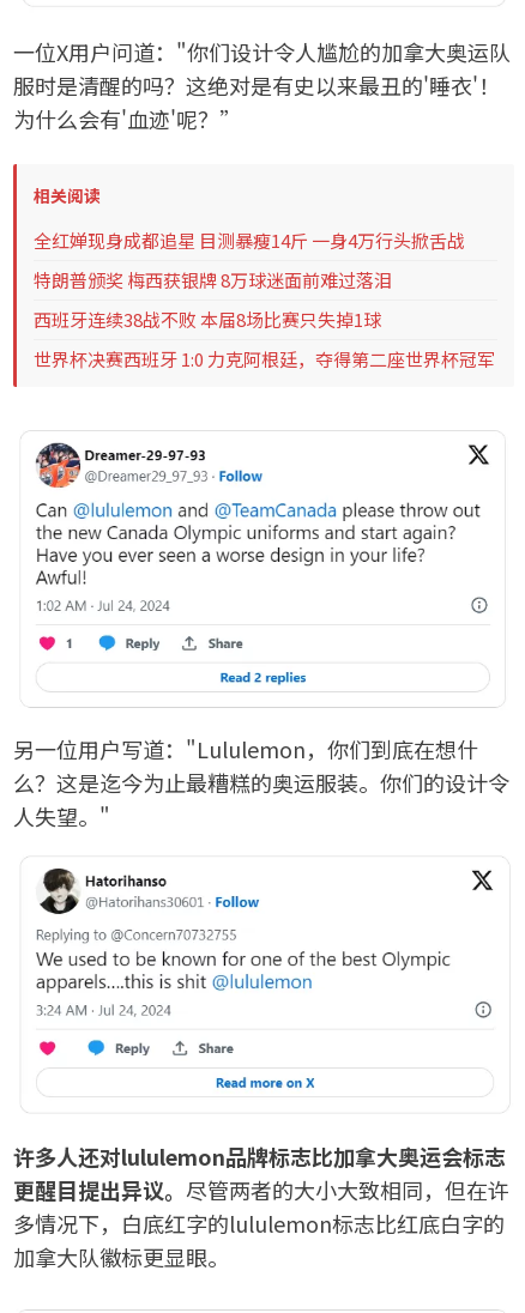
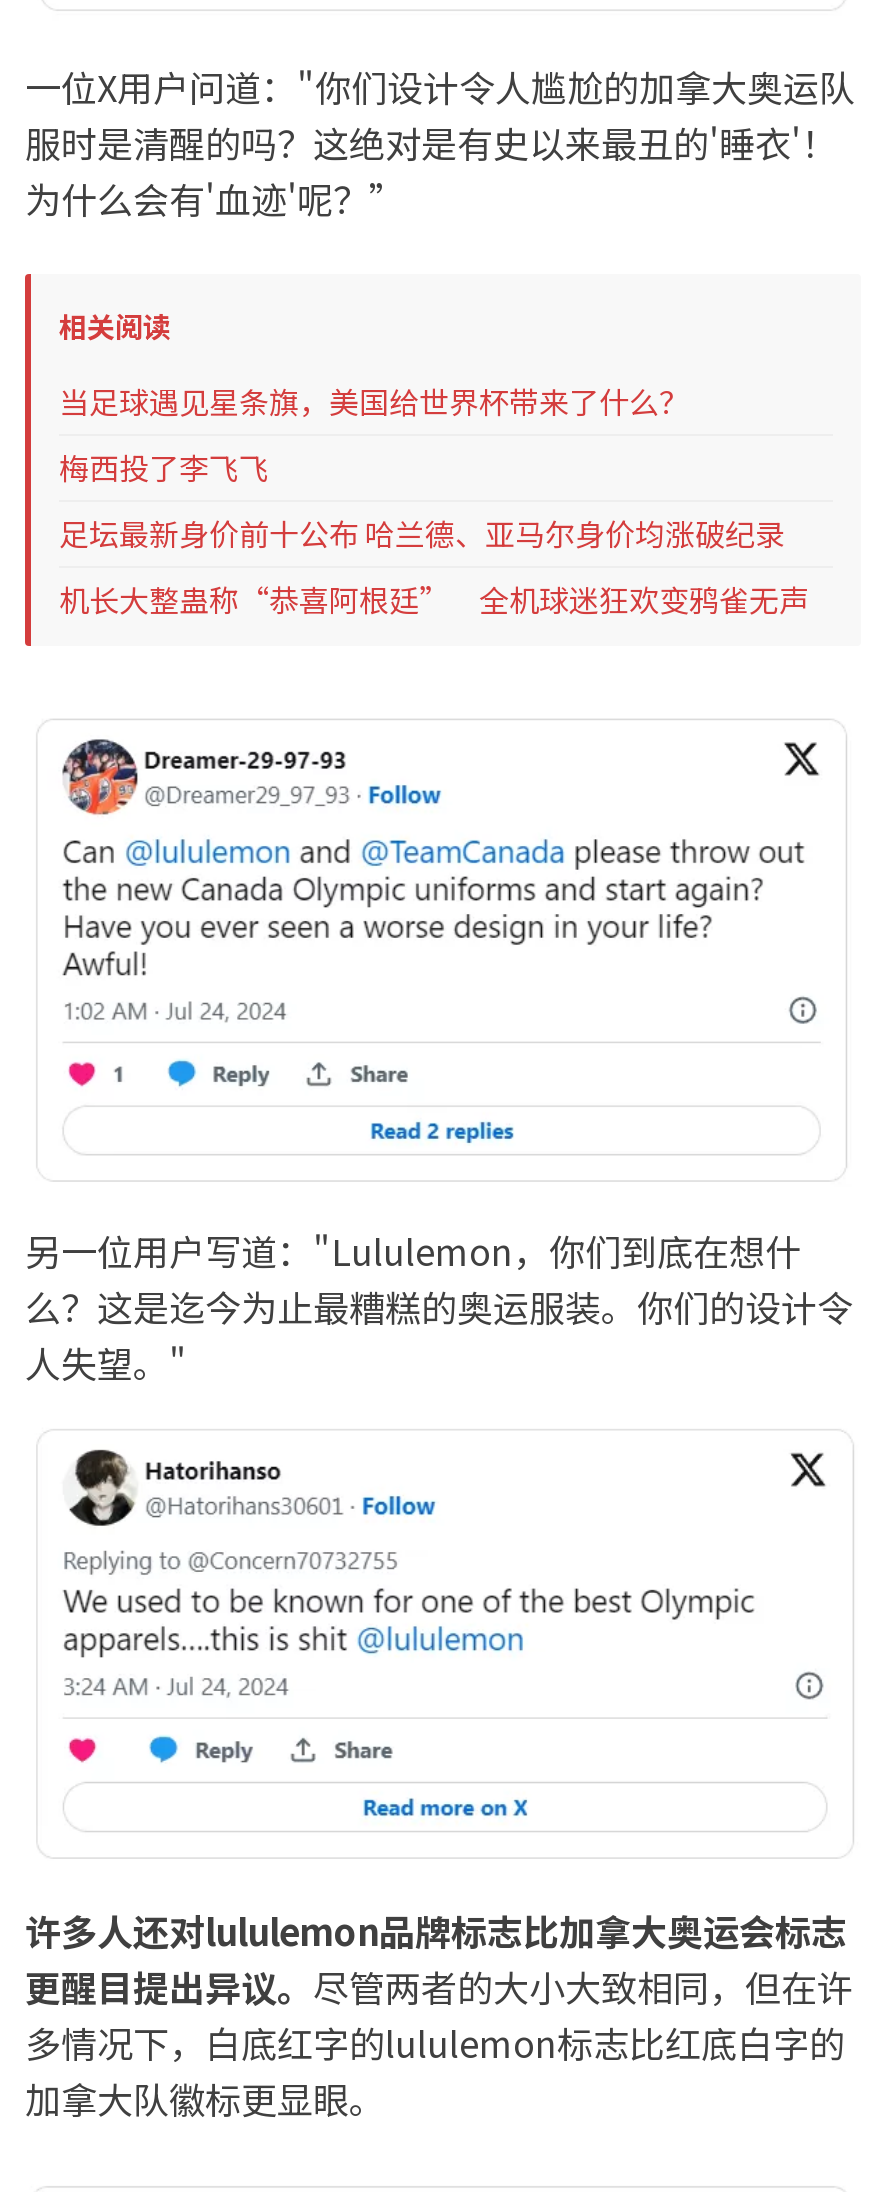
- 全红婵现身成都追星 目测暴瘦14斤 一身4万行头掀舌战
+ 当足球遇见星条旗，美国给世界杯带来了什么？

- 特朗普颁奖 梅西获银牌 8万球迷面前难过落泪
+ 梅西投了李飞飞

- 西班牙连续38战不败 本届8场比赛只失掉1球
+ 足坛最新身价前十公布 哈兰德、亚马尔身价均涨破纪录

- 世界杯决赛西班牙 1:0 力克阿根廷，夺得第二座世界杯冠军
+ 机长大整蛊称“恭喜阿根廷” 全机球迷狂欢变鸦雀无声
